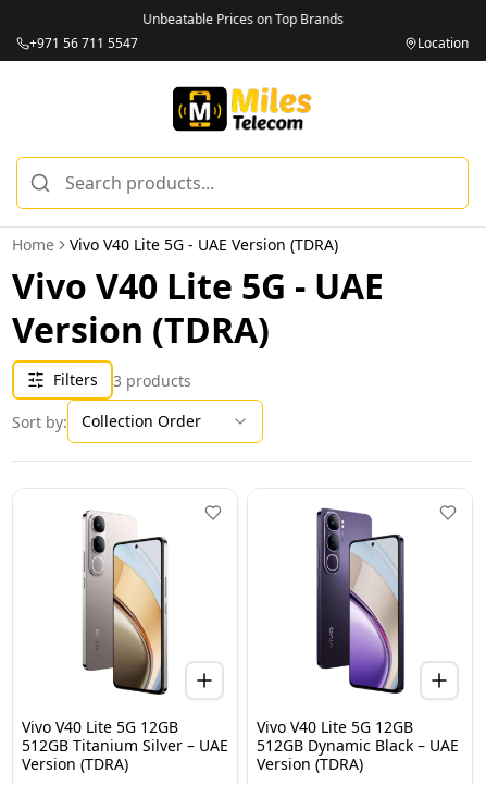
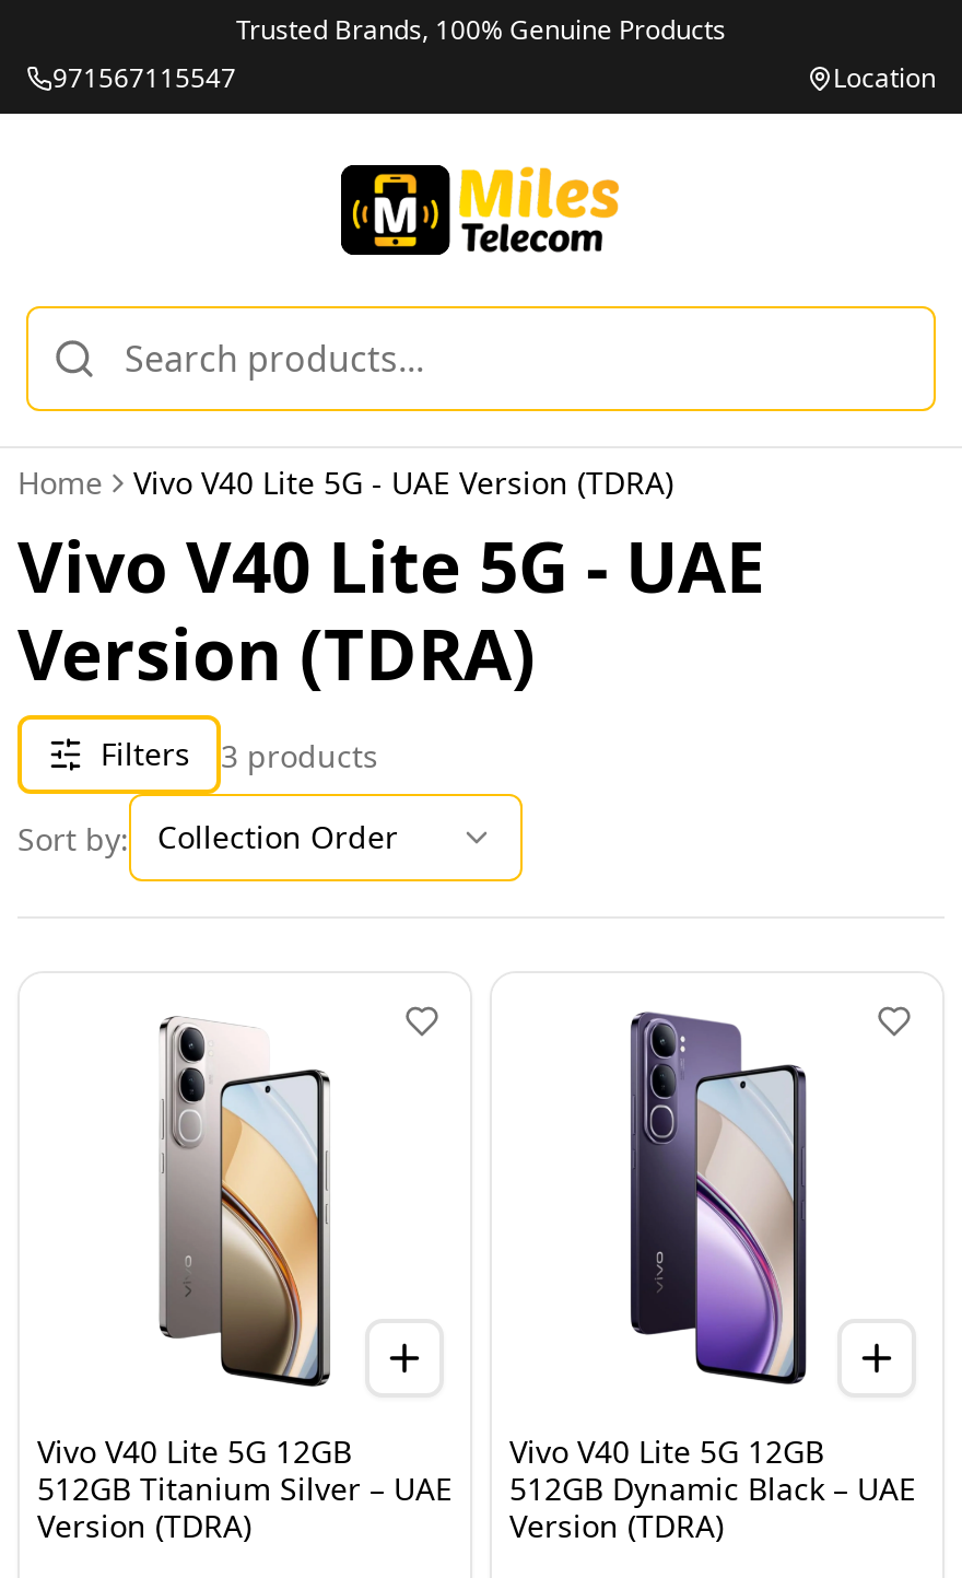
- Unbeatable Prices on Top Brands
- +971 56 711 5547
+ Trusted Brands, 100% Genuine Products
+ 971567115547
